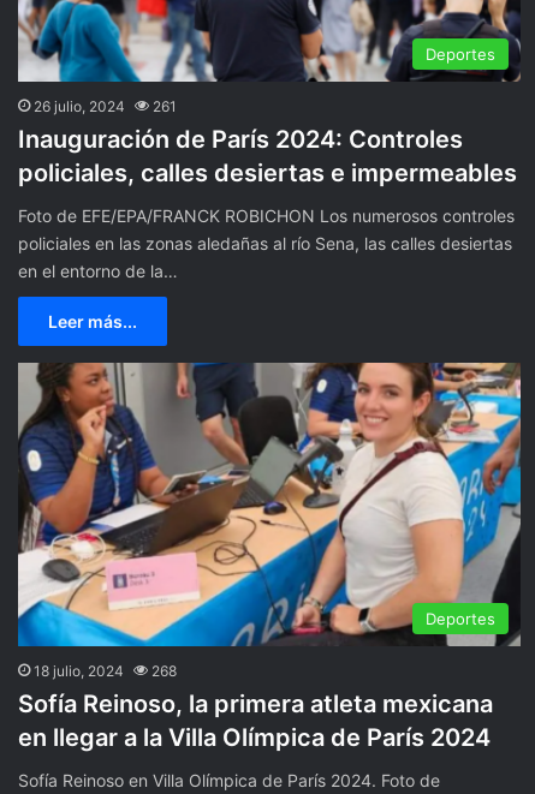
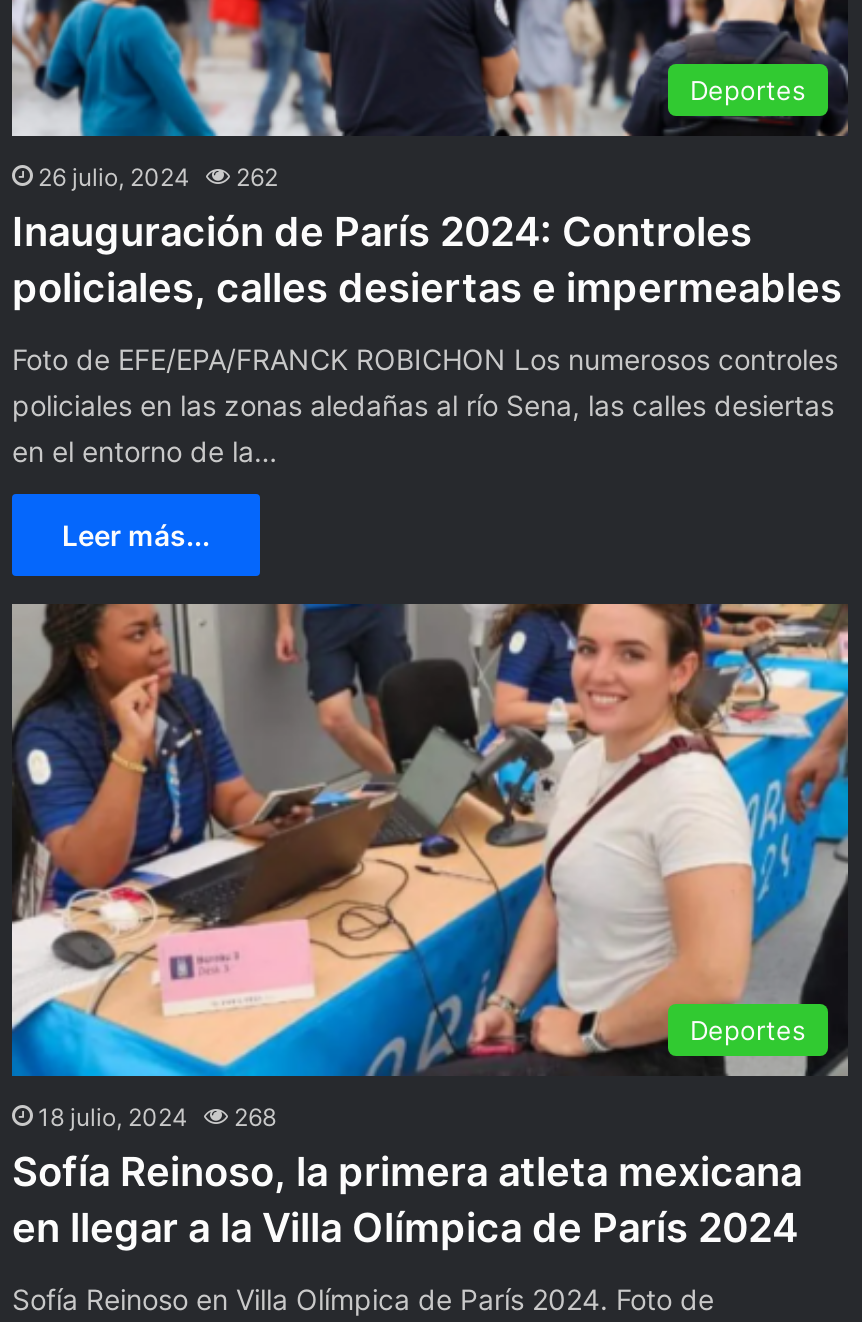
- 26 julio, 2024 261
+ 26 julio, 2024 262
